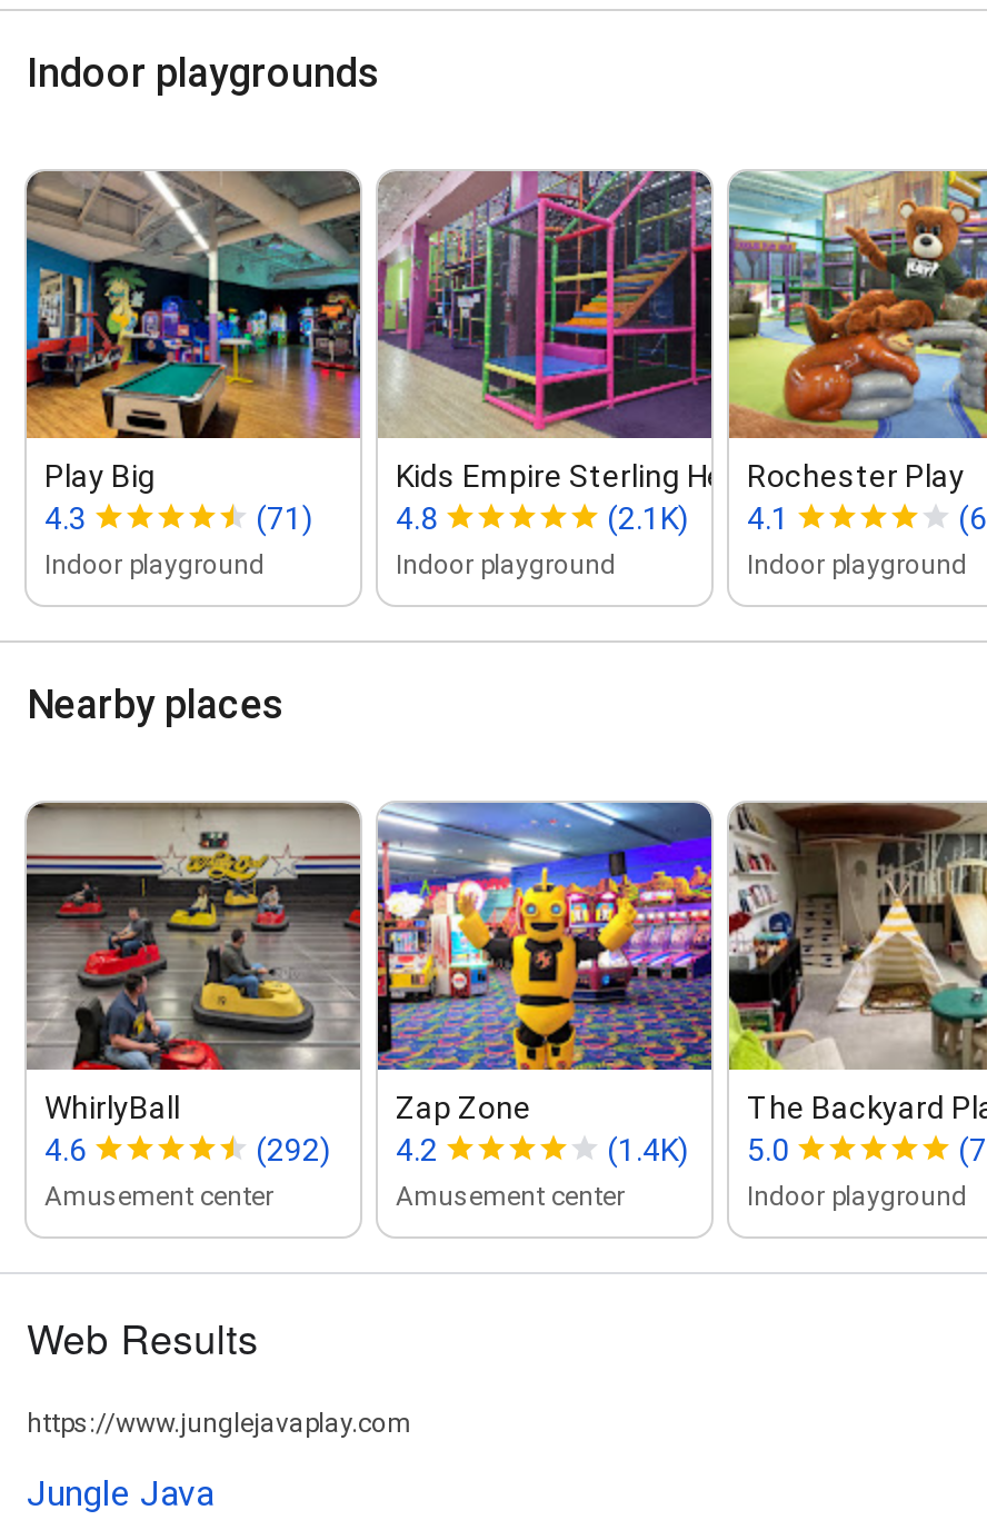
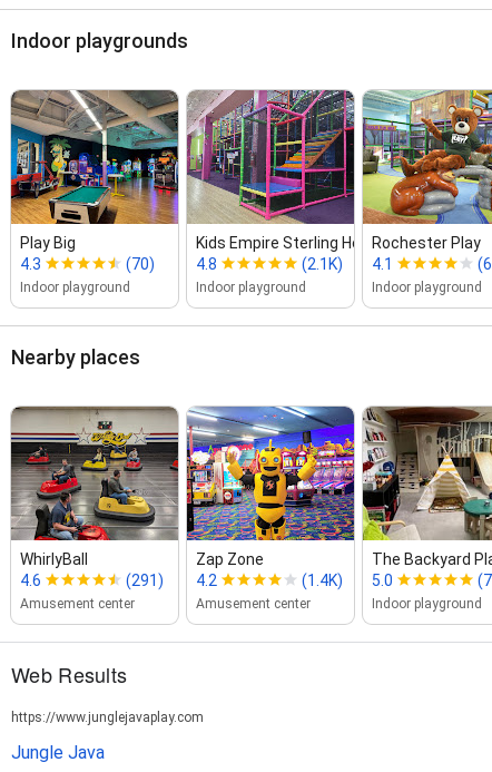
- (71)
+ (70)

- (292) 4.2
+ (291) 4.2
